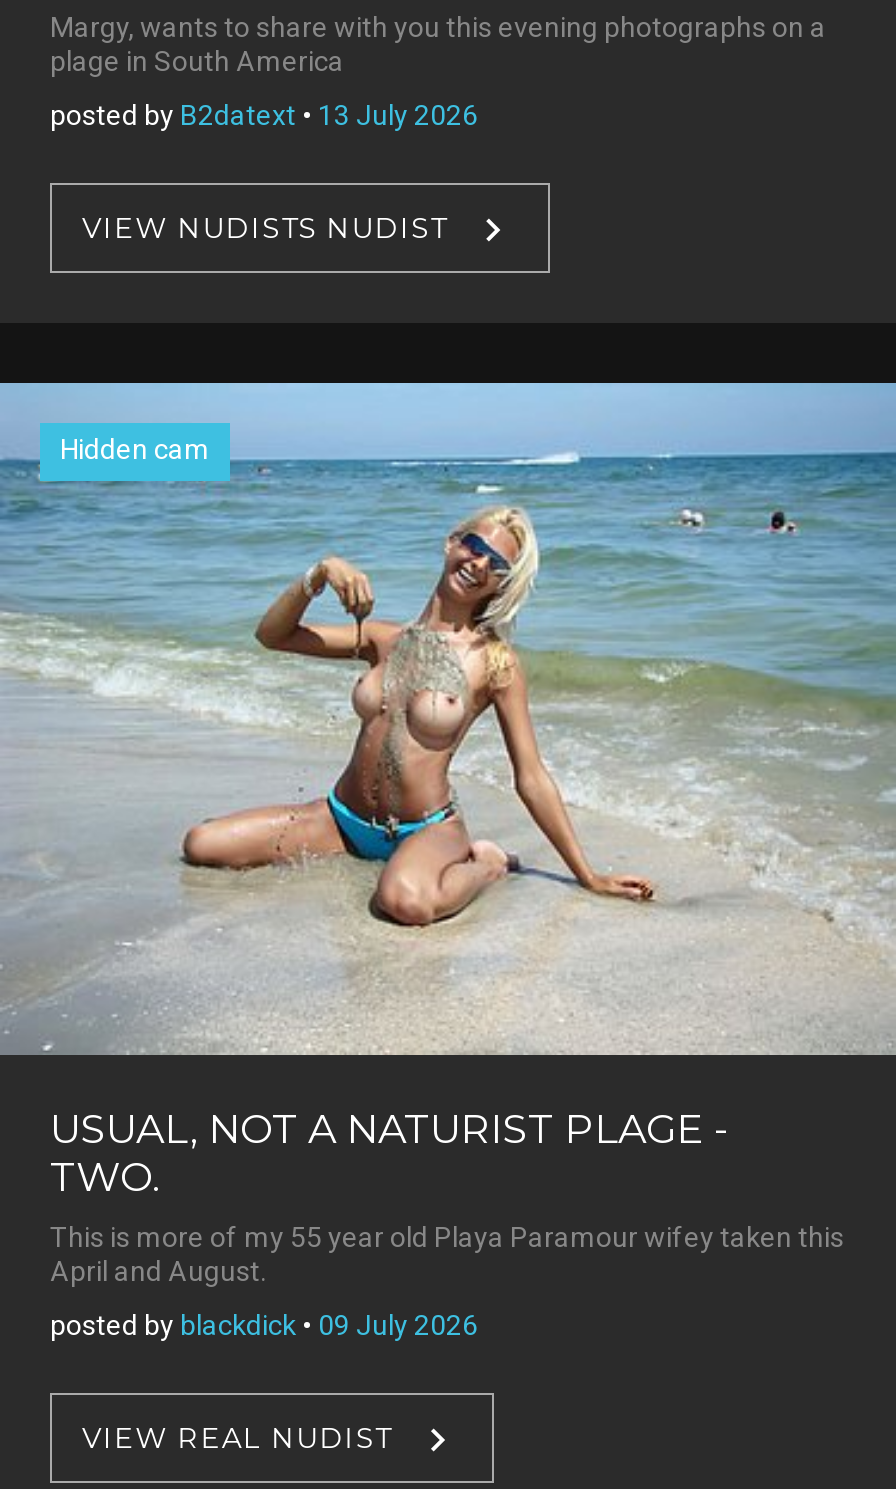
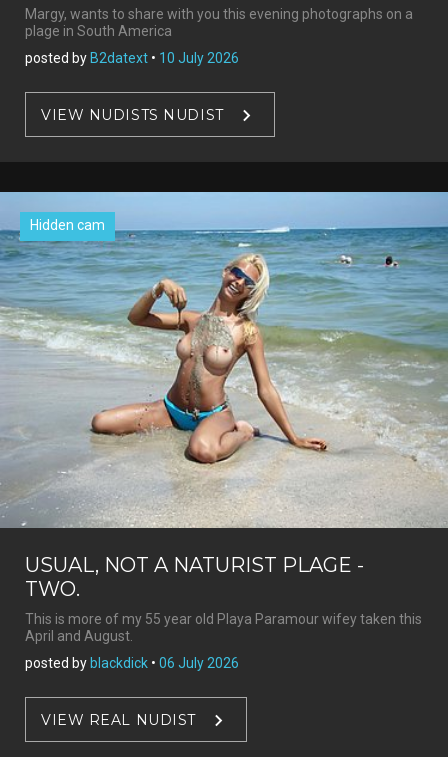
- posted by B2datext • 13 July 2026
+ posted by B2datext • 10 July 2026

- posted by blackdick • 09 July 2026
+ posted by blackdick • 06 July 2026
